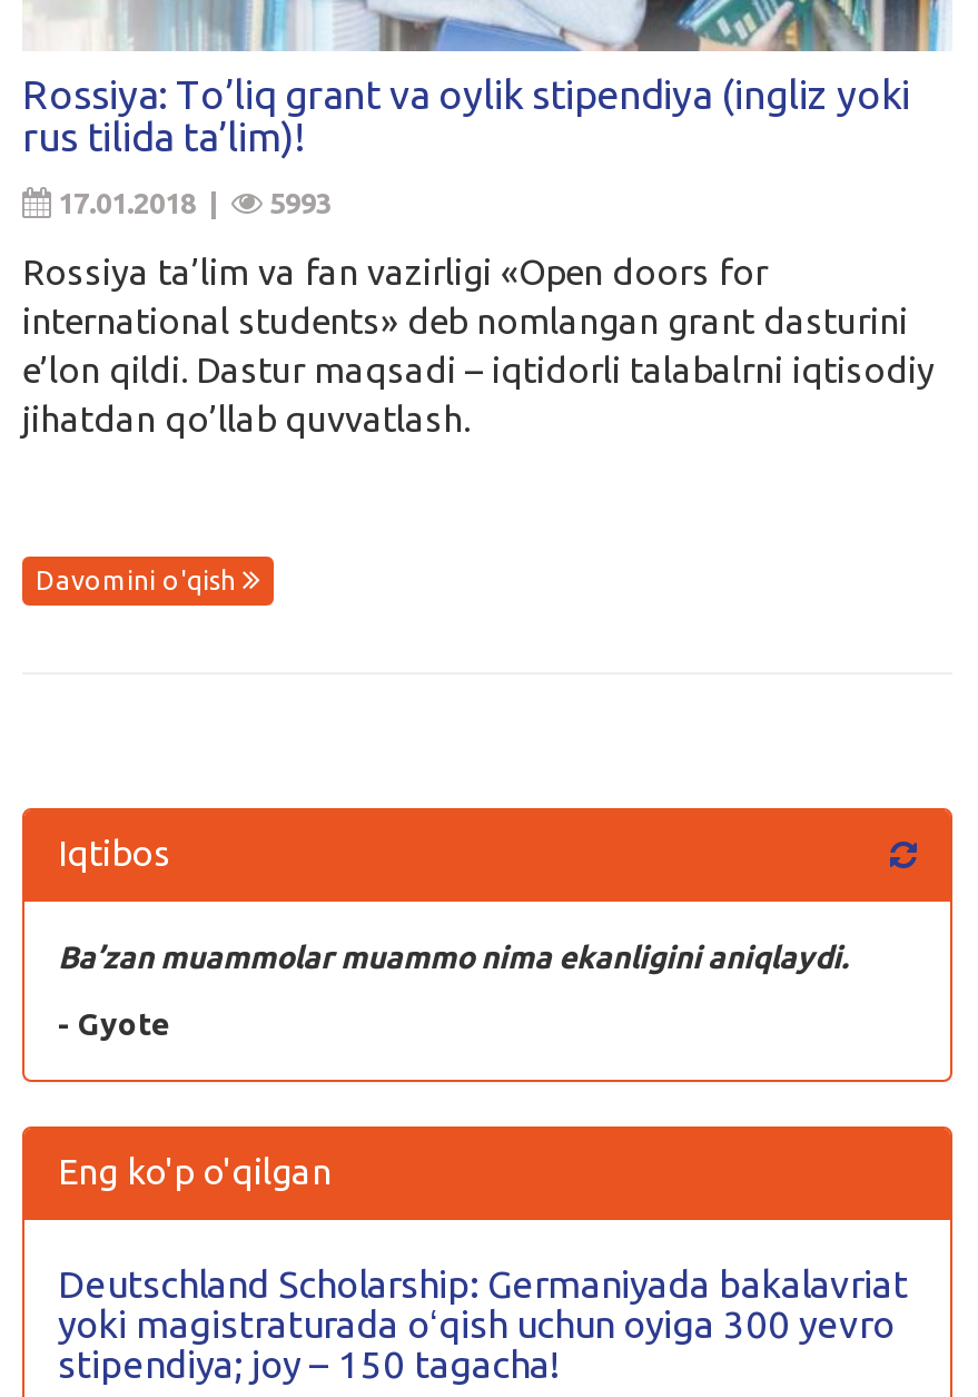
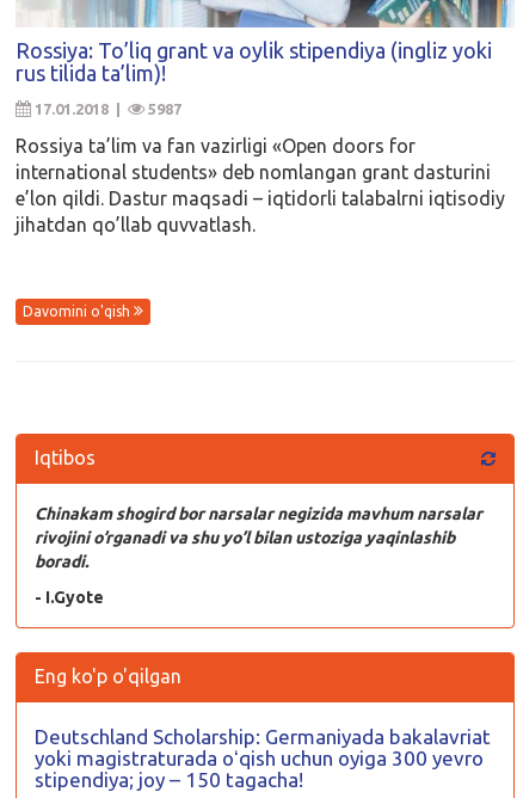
- 5993
+ 5987

- Ba’zan muammolar muammo nima ekanligini aniqlaydi.
+ Chinakam shogird bor narsalar negizida mavhum narsalar
+ rivojini o’rganadi va shu yo’l bilan ustoziga yaqinlashib
+ boradi.

- - Gyote
+ - I.Gyote
